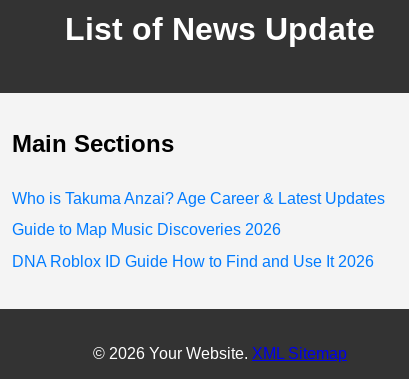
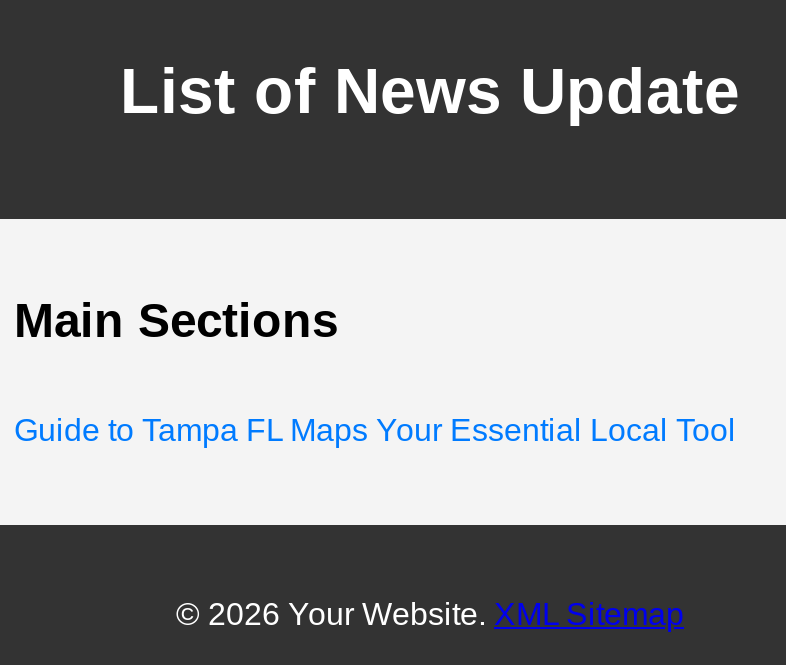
- Who is Takuma Anzai? Age Career & Latest Updates
- Guide to Map Music Discoveries 2026
- DNA Roblox ID Guide How to Find and Use It 2026
+ Guide to Tampa FL Maps Your Essential Local Tool
